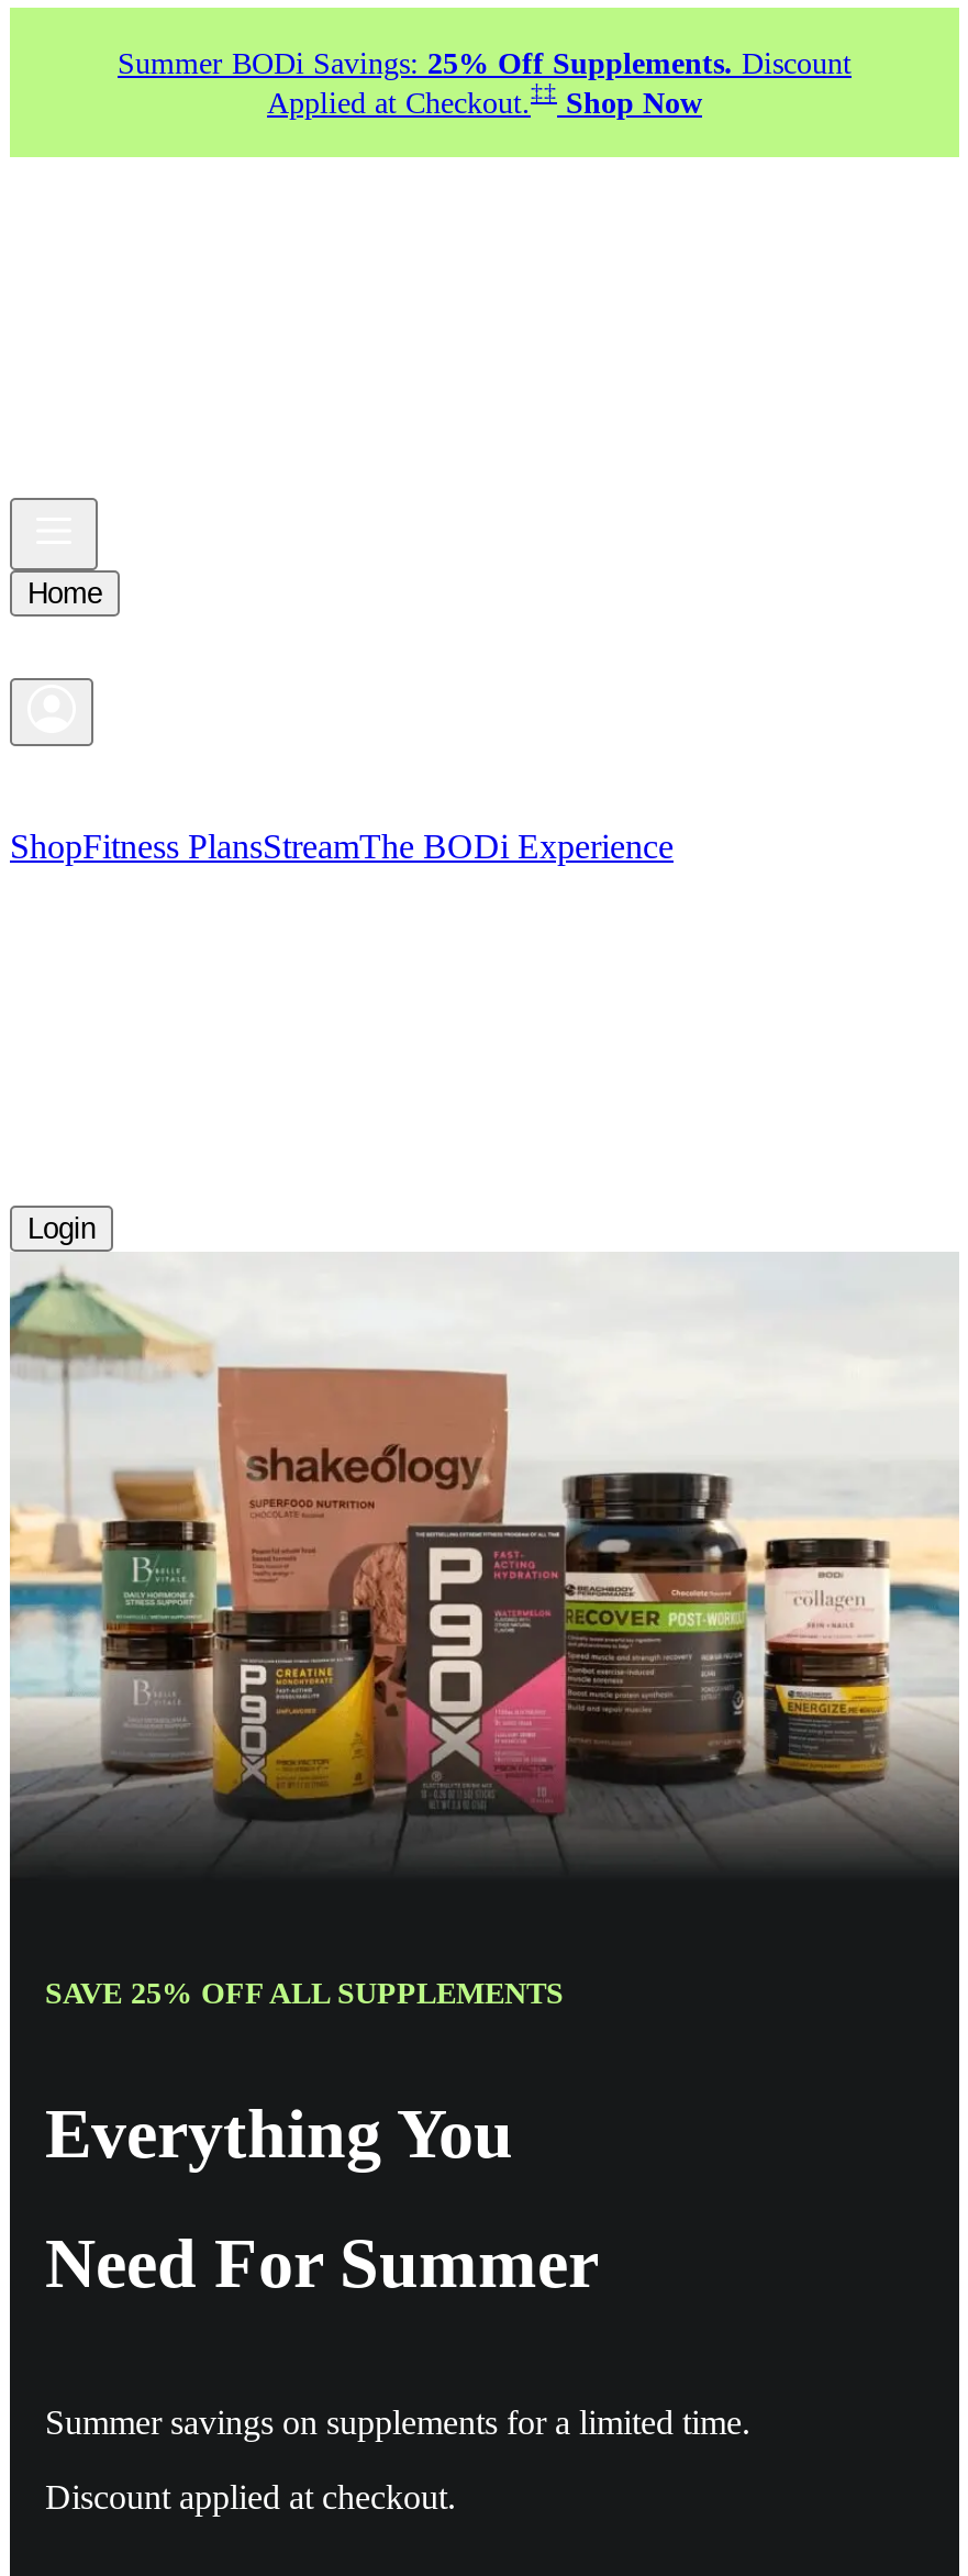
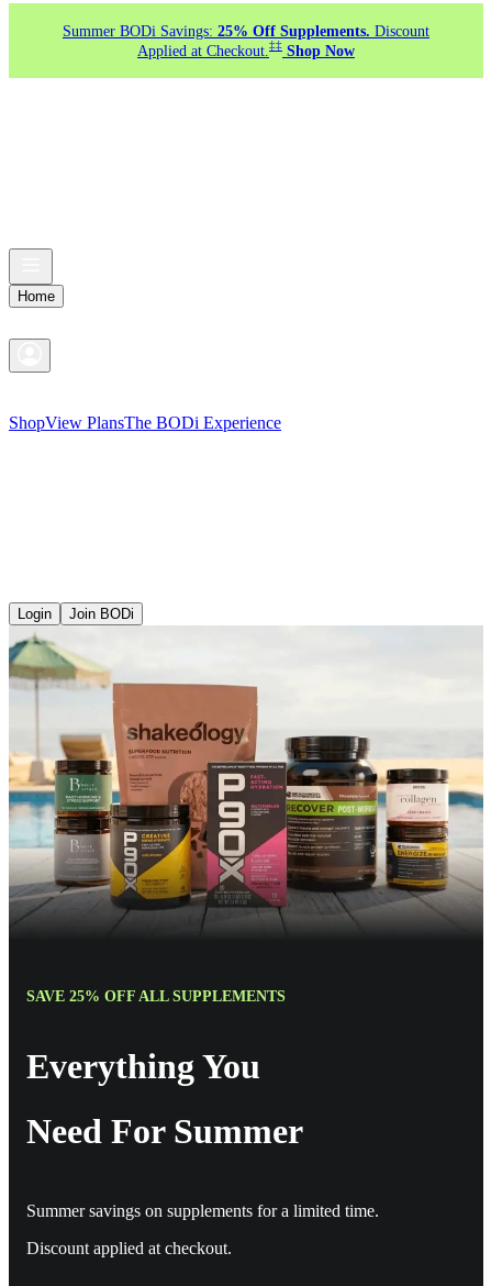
- ShopFitness PlansStreamThe BODi Experience
+ ShopView PlansThe BODi Experience

+ Join BODi
